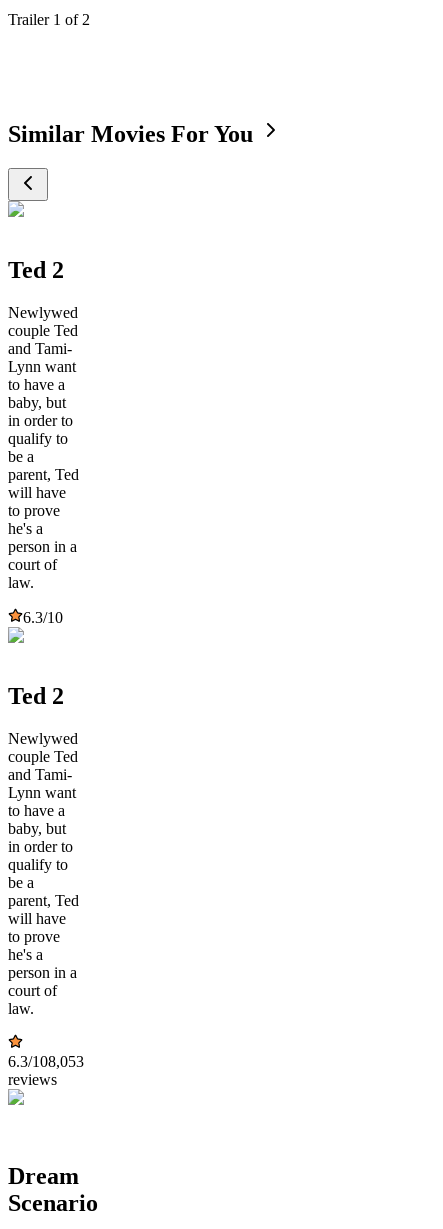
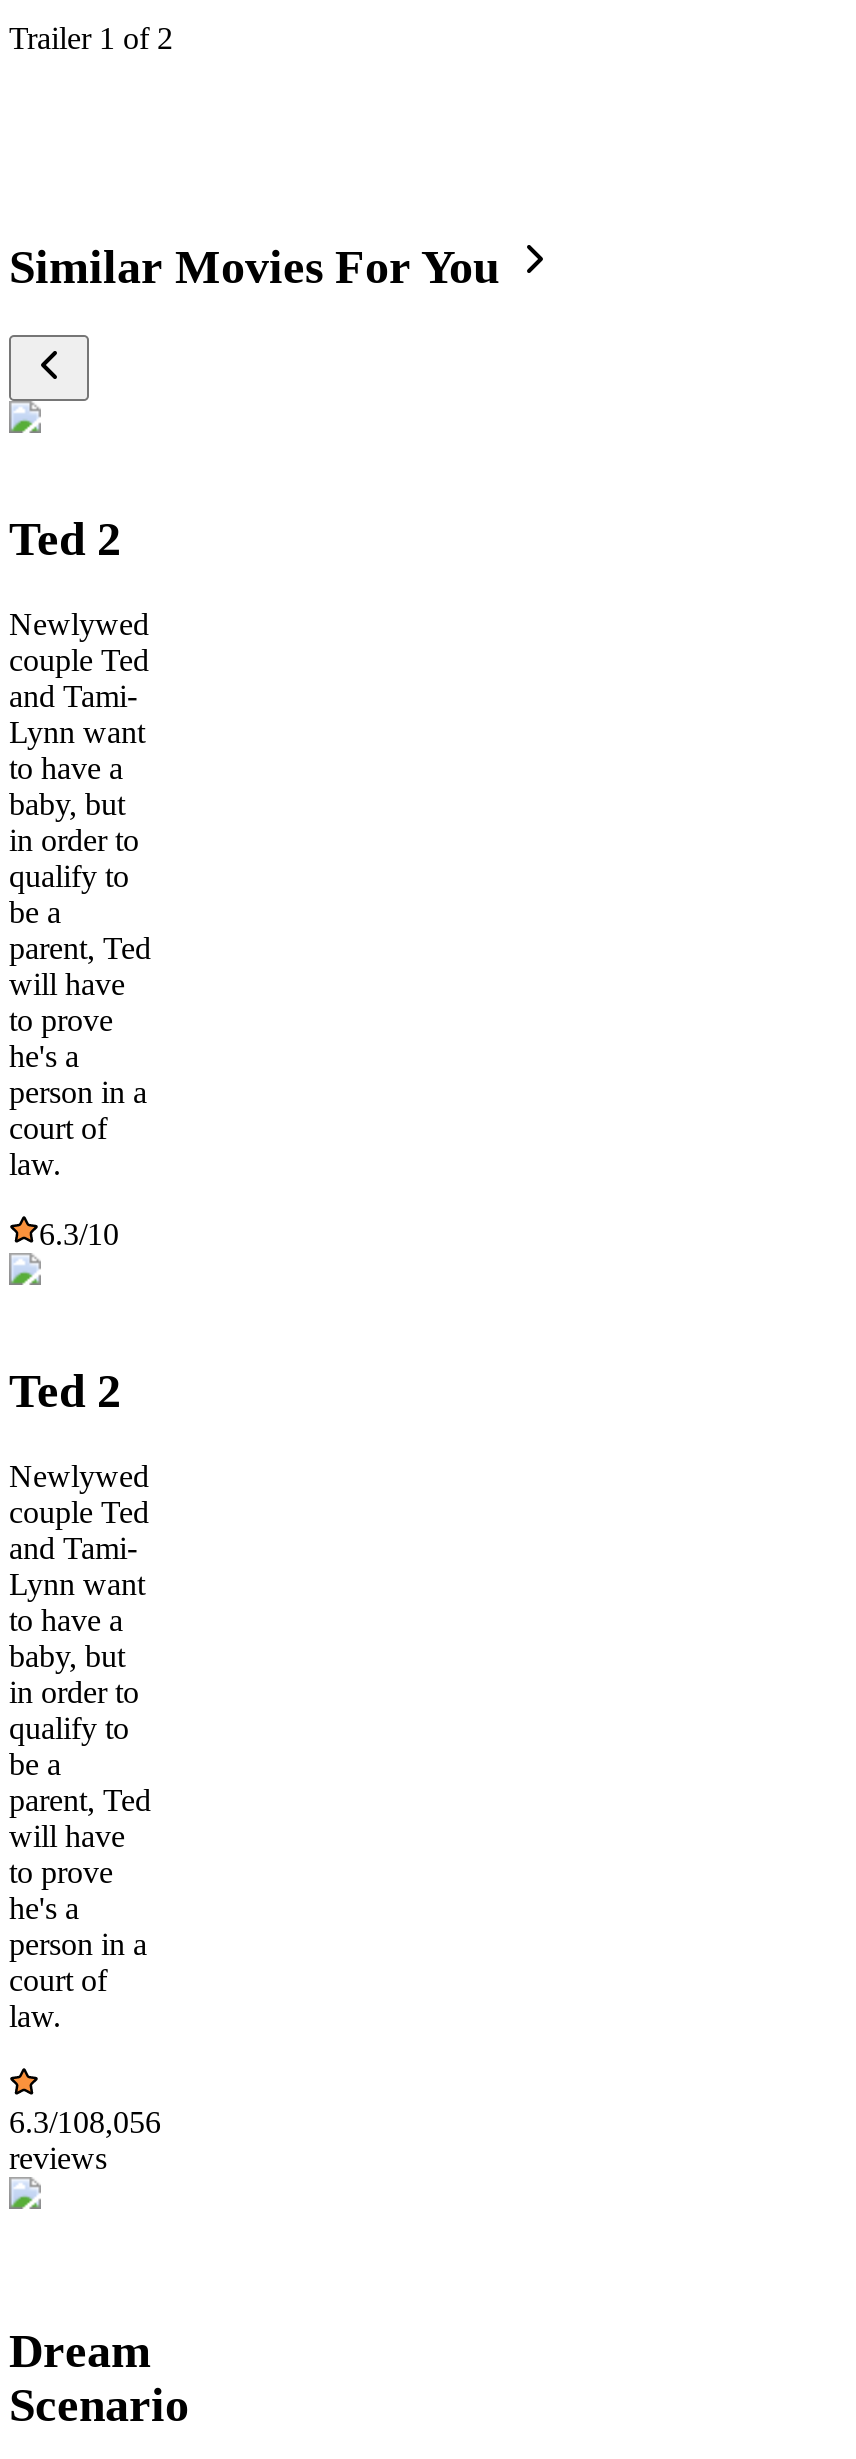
- 6.3/108,053
+ 6.3/108,056
